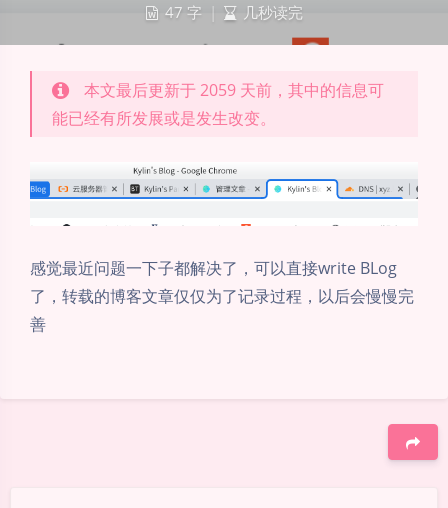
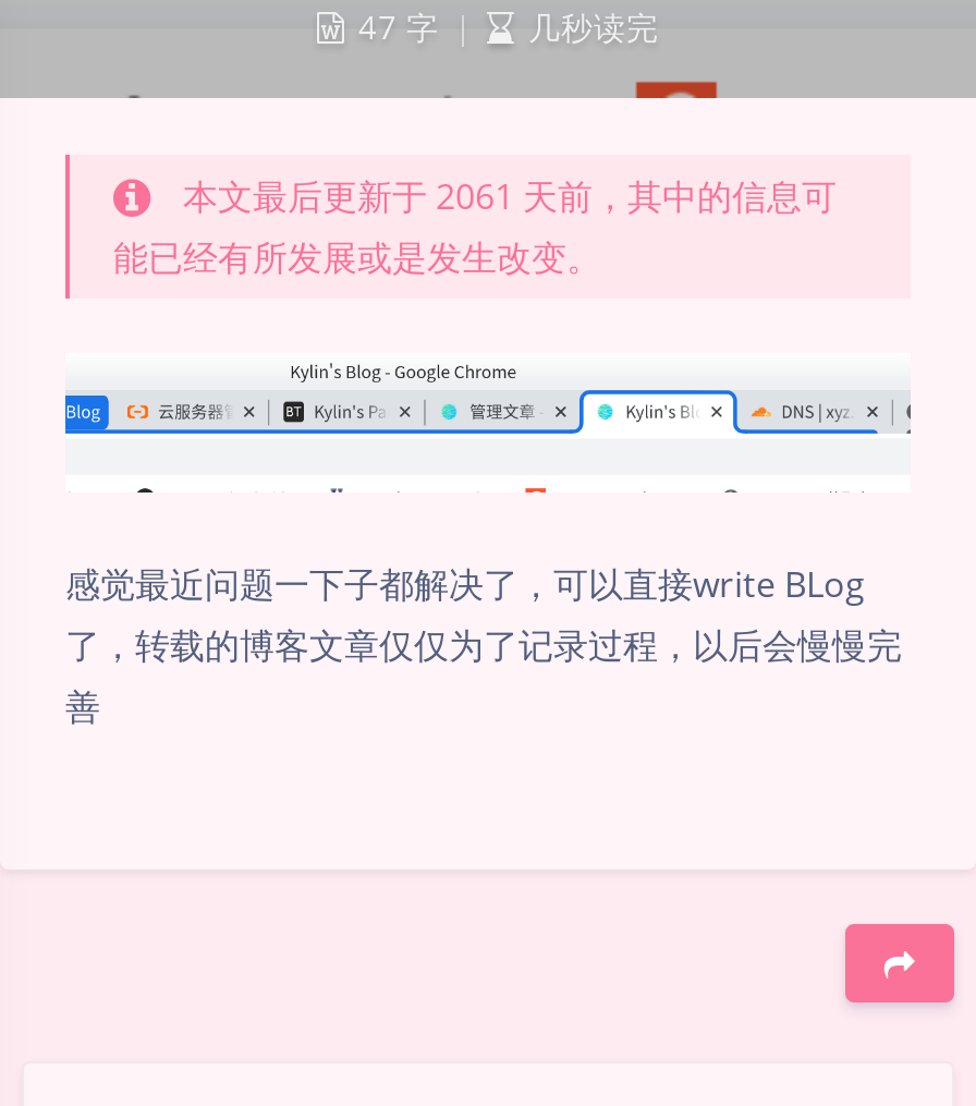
- 本文最后更新于 2059 天前，其中的信息可
+ 本文最后更新于 2061 天前，其中的信息可
